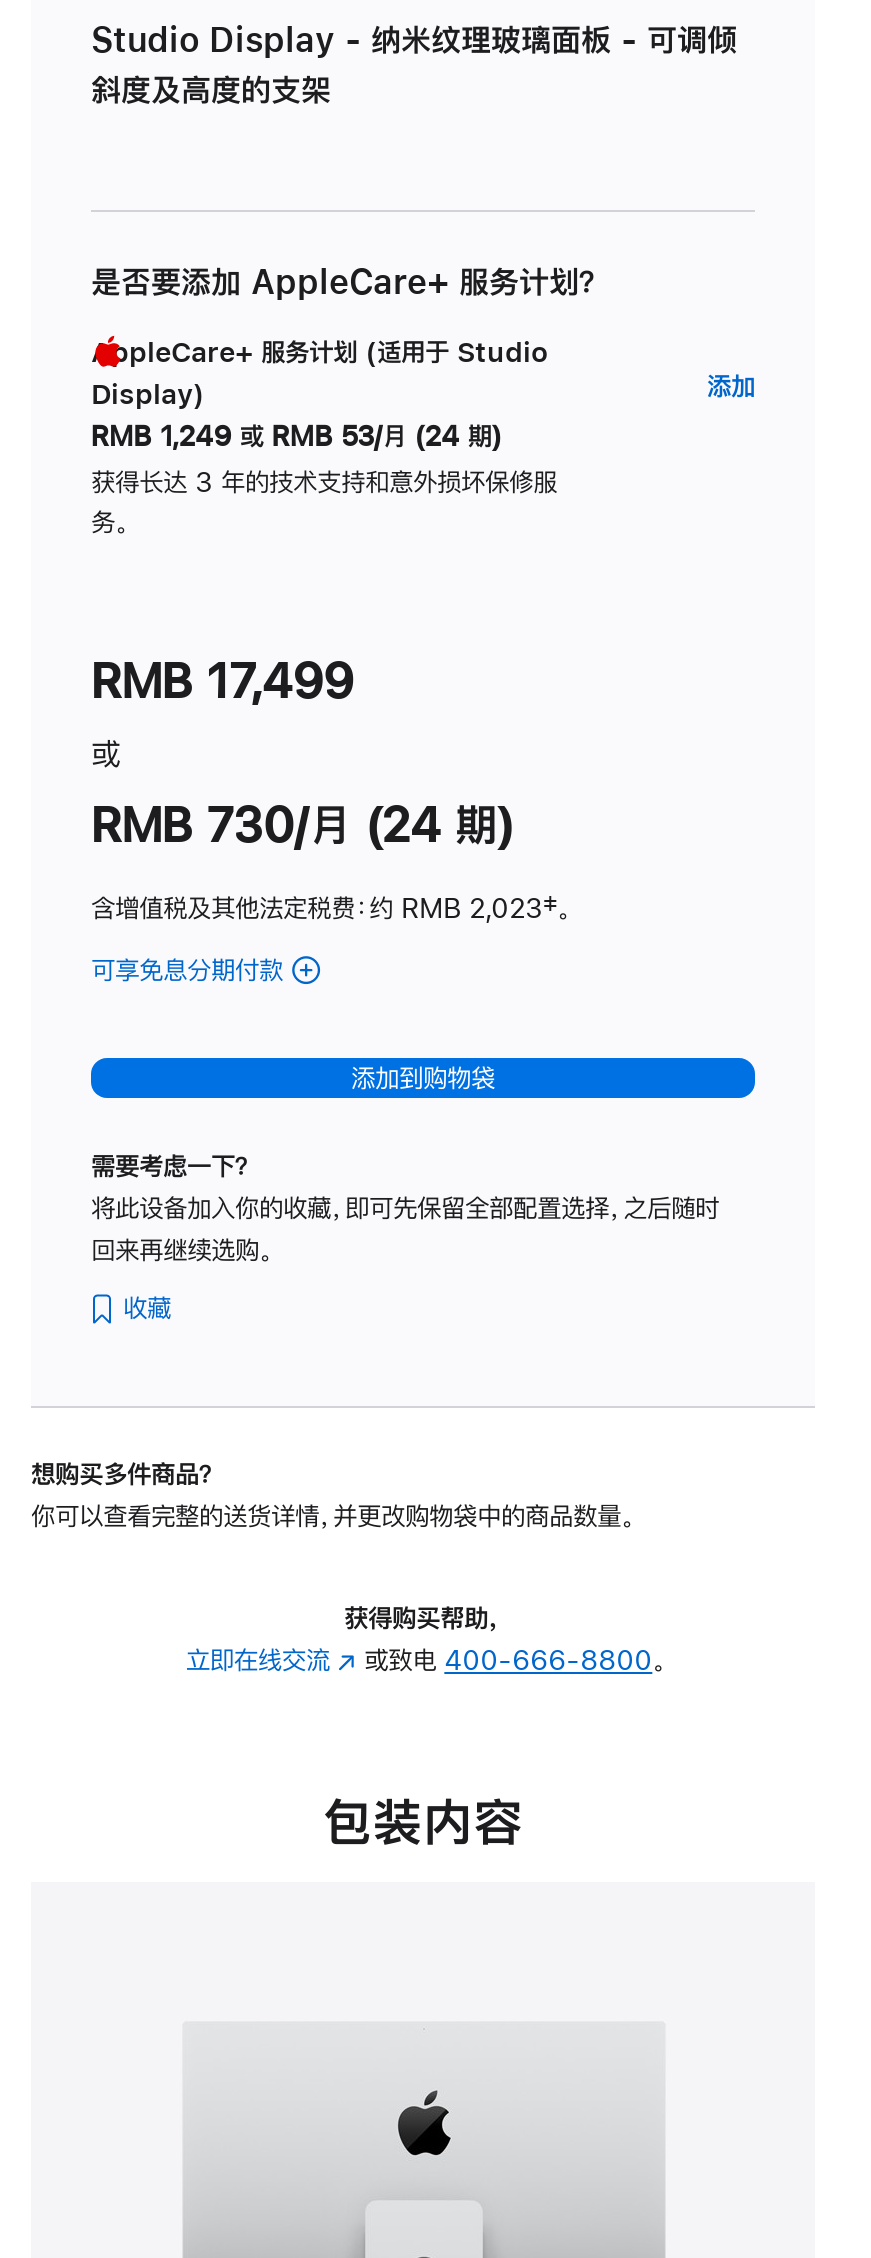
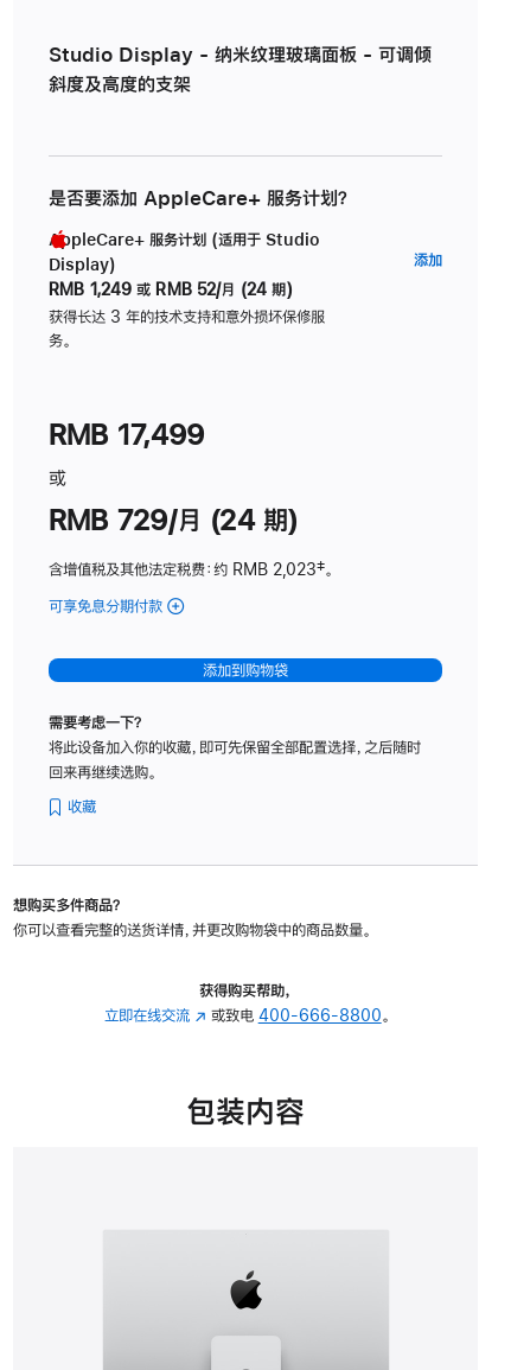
- RMB 1,249 或 RMB 53/月 (24 期)
+ RMB 1,249 或 RMB 52/月 (24 期)

- RMB 730/月 (24 期)
+ RMB 729/月 (24 期)
